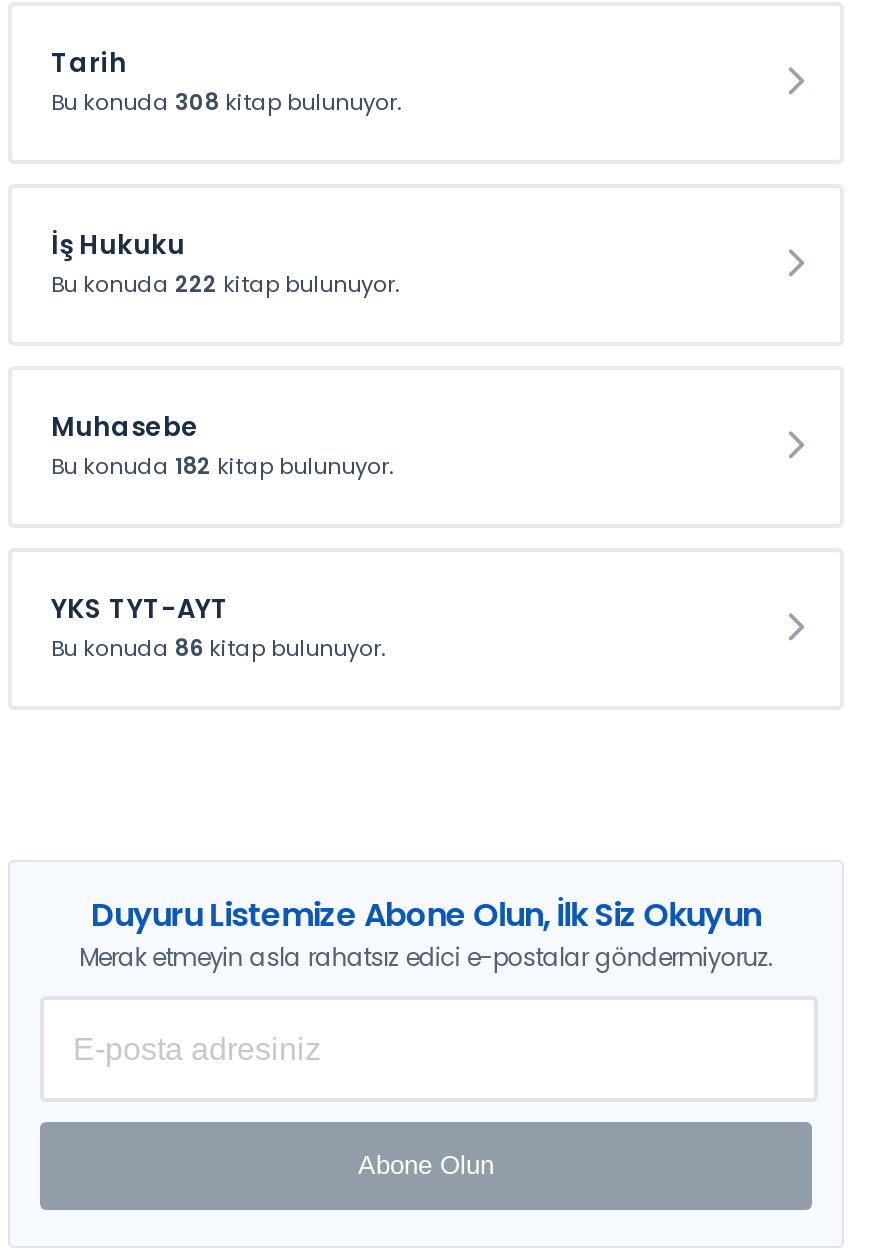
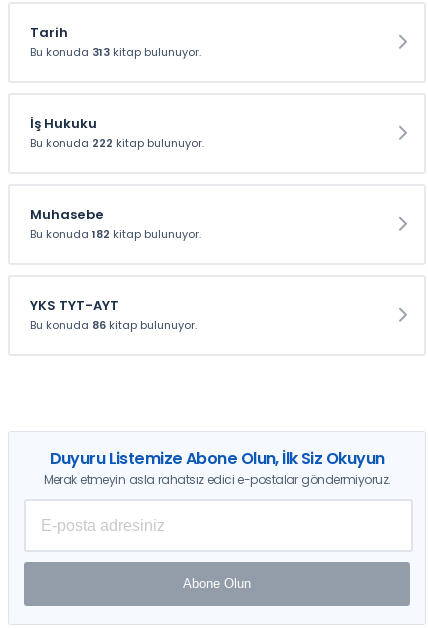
- Bu konuda 308 kitap bulunuyor.
+ Bu konuda 313 kitap bulunuyor.
